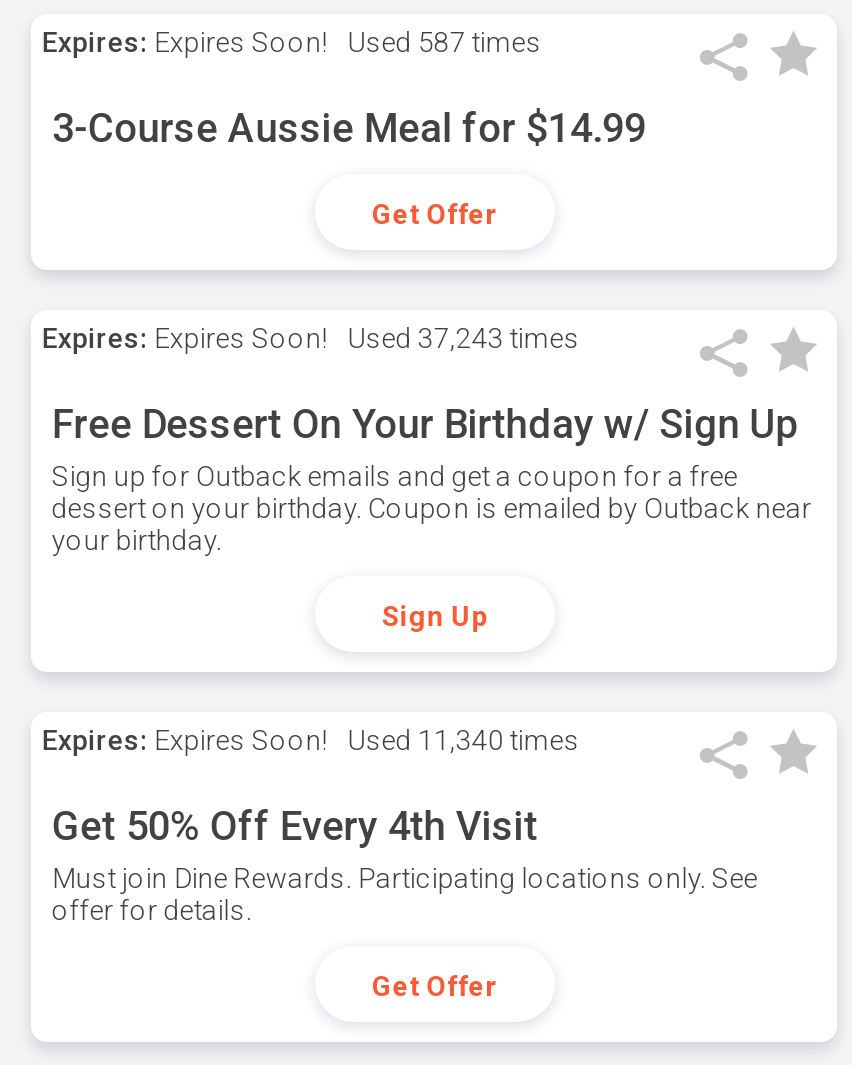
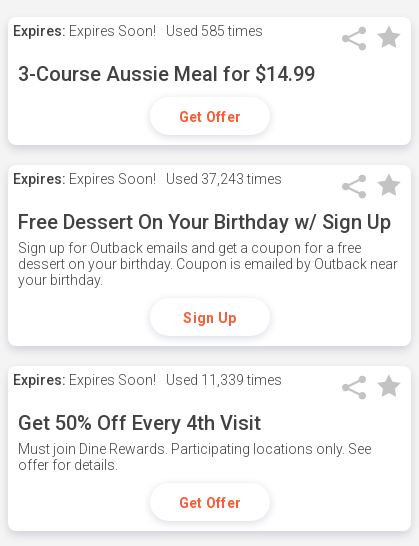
- Expires: Expires Soon! Used 587 times
+ Expires: Expires Soon! Used 585 times

- Expires: Expires Soon! Used 11,340 times
+ Expires: Expires Soon! Used 11,339 times
